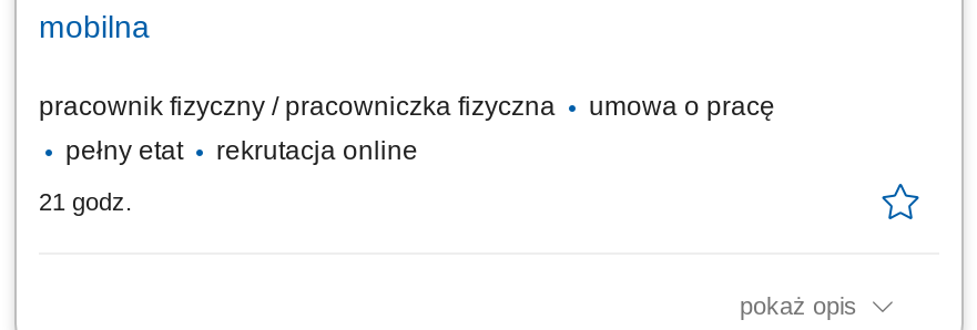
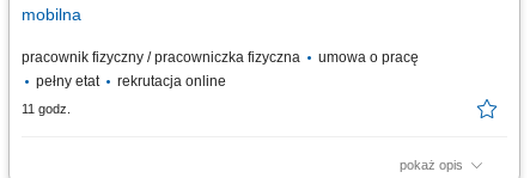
- 21 godz.
+ 11 godz.
